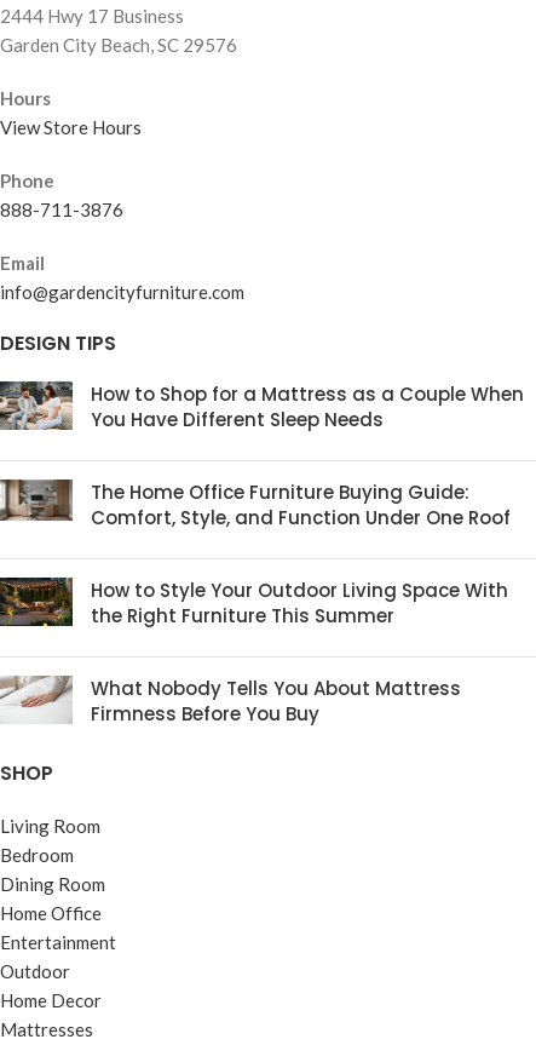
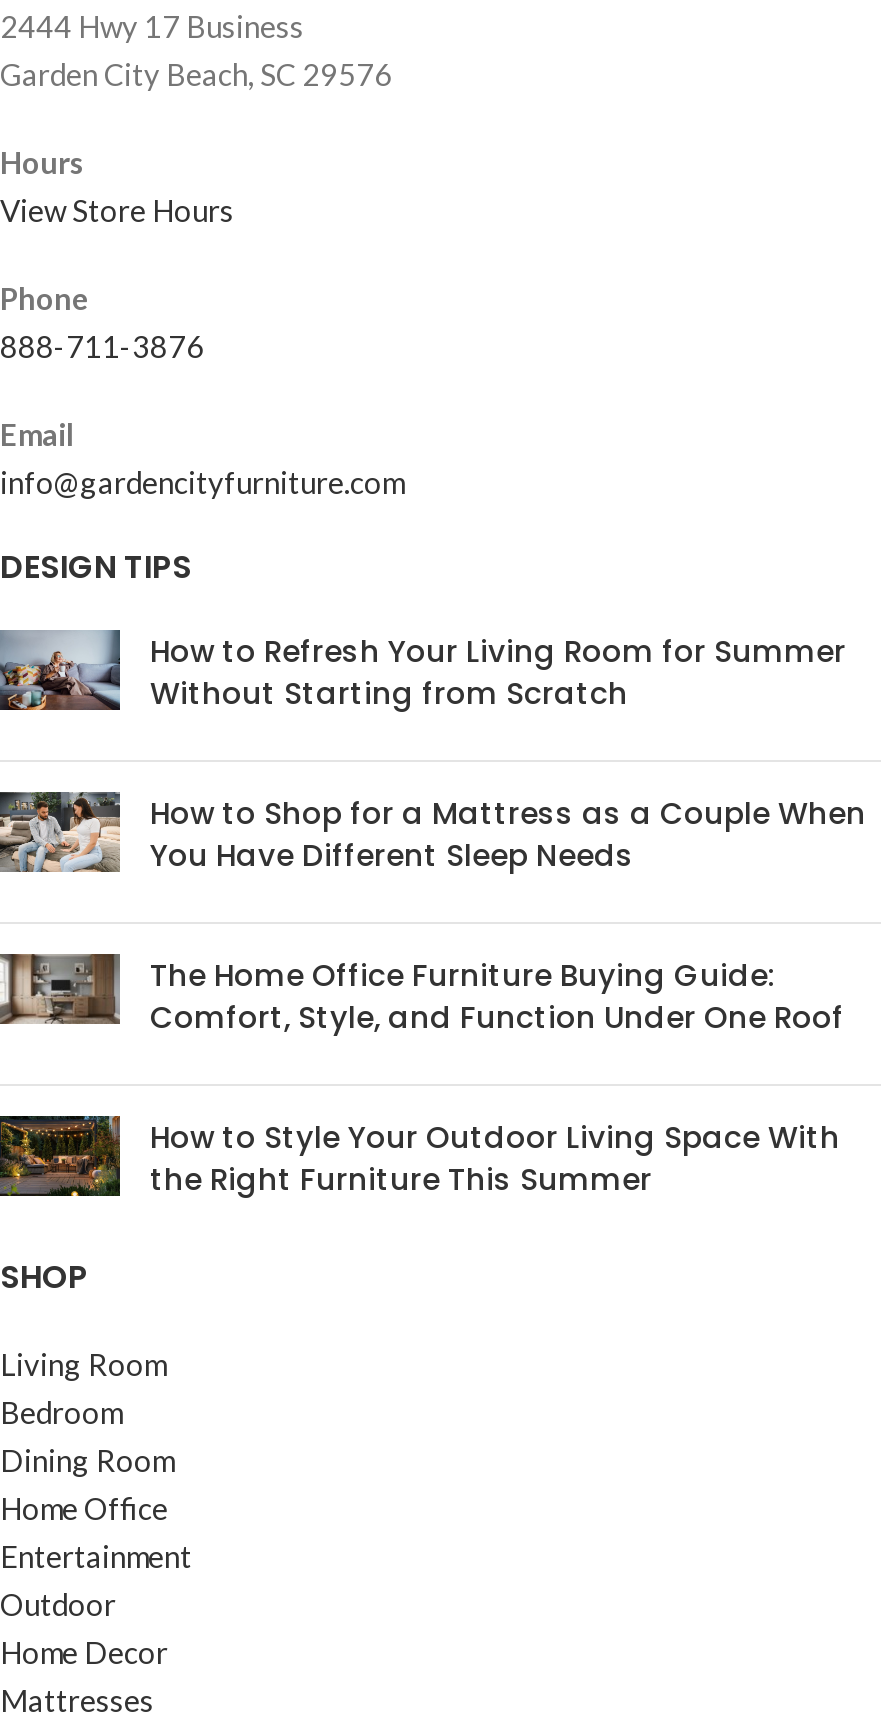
+ [image]
+ How to Refresh Your Living Room for Summer
+ Without Starting from Scratch

moved down: [image] | How to Shop for a Mattress as a Couple When | You Have Different Sleep Needs | The Home Office Furniture Buying Guide: | Comfort, Style, and Function Under One Roof | How to Style Your Outdoor Living Space With | the Right Furniture This Summer

- [image]
- What Nobody Tells You About Mattress
- Firmness Before You Buy
